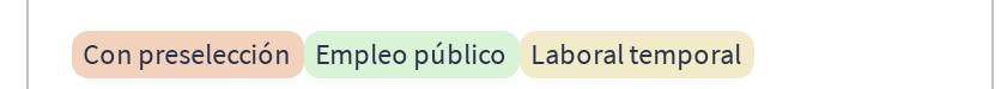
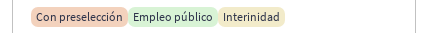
- Laboral temporal
+ Interinidad
